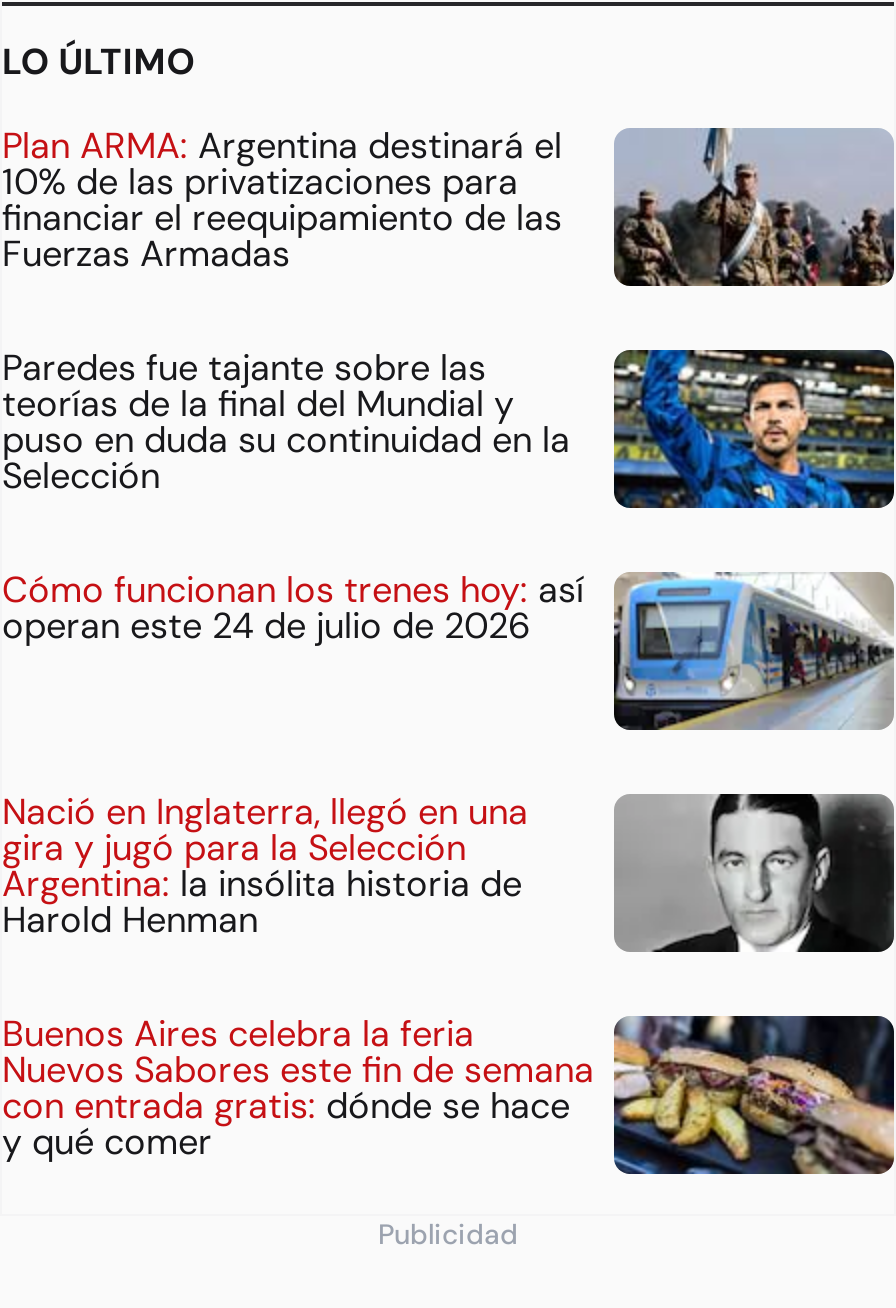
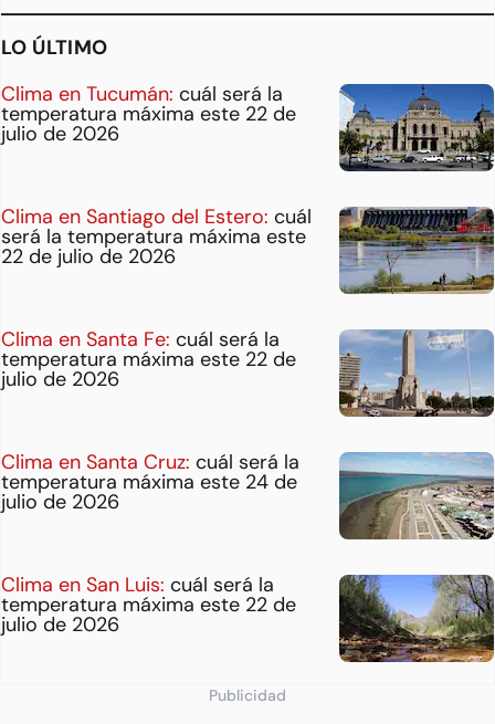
- [image]
- Plan ARMA: Argentina destinará el
- 10% de las privatizaciones para
- financiar el reequipamiento de las
- Fuerzas Armadas
+ [image]
+ Clima en Tucumán: cuál será la
+ temperatura máxima este 22 de
+ julio de 2026

- [image]
- Paredes fue tajante sobre las
- teorías de la final del Mundial y
- puso en duda su continuidad en la
- Selección
+ [image]
+ Clima en Santiago del Estero: cuál
+ será la temperatura máxima este
+ 22 de julio de 2026

- [image]
- Cómo funcionan los trenes hoy: así
- operan este 24 de julio de 2026
+ [image]
+ Clima en Santa Fe: cuál será la
+ temperatura máxima este 22 de
+ julio de 2026

- Nació en Inglaterra, llegó en una
- gira y jugó para la Selección
- Argentina: la insólita historia de
- Harold Henman
+ Clima en Santa Cruz: cuál será la
+ temperatura máxima este 24 de
+ julio de 2026

- [image]
+ [image]

- [image]
- Buenos Aires celebra la feria
- Nuevos Sabores este fin de semana
- con entrada gratis: dónde se hace
- y qué comer
+ [image]
+ Clima en San Luis: cuál será la
+ temperatura máxima este 22 de
+ julio de 2026
